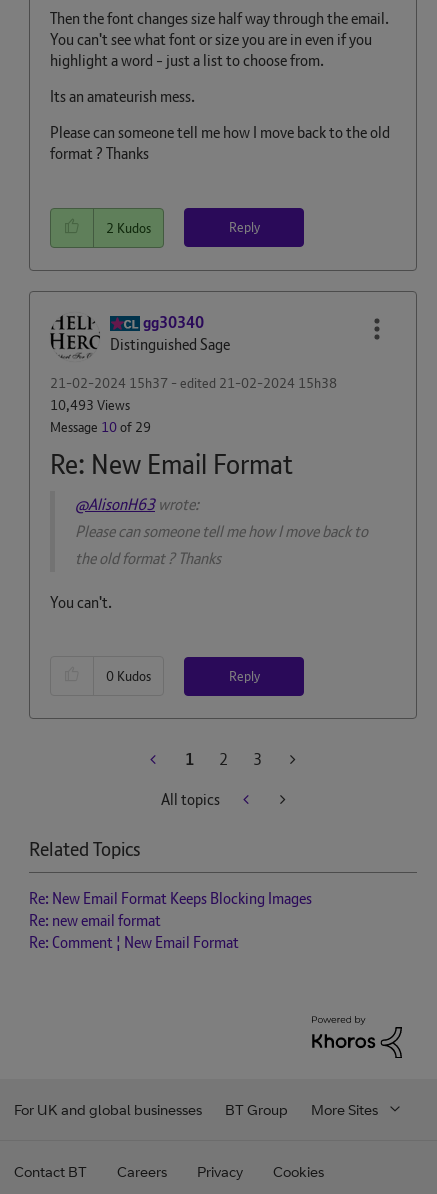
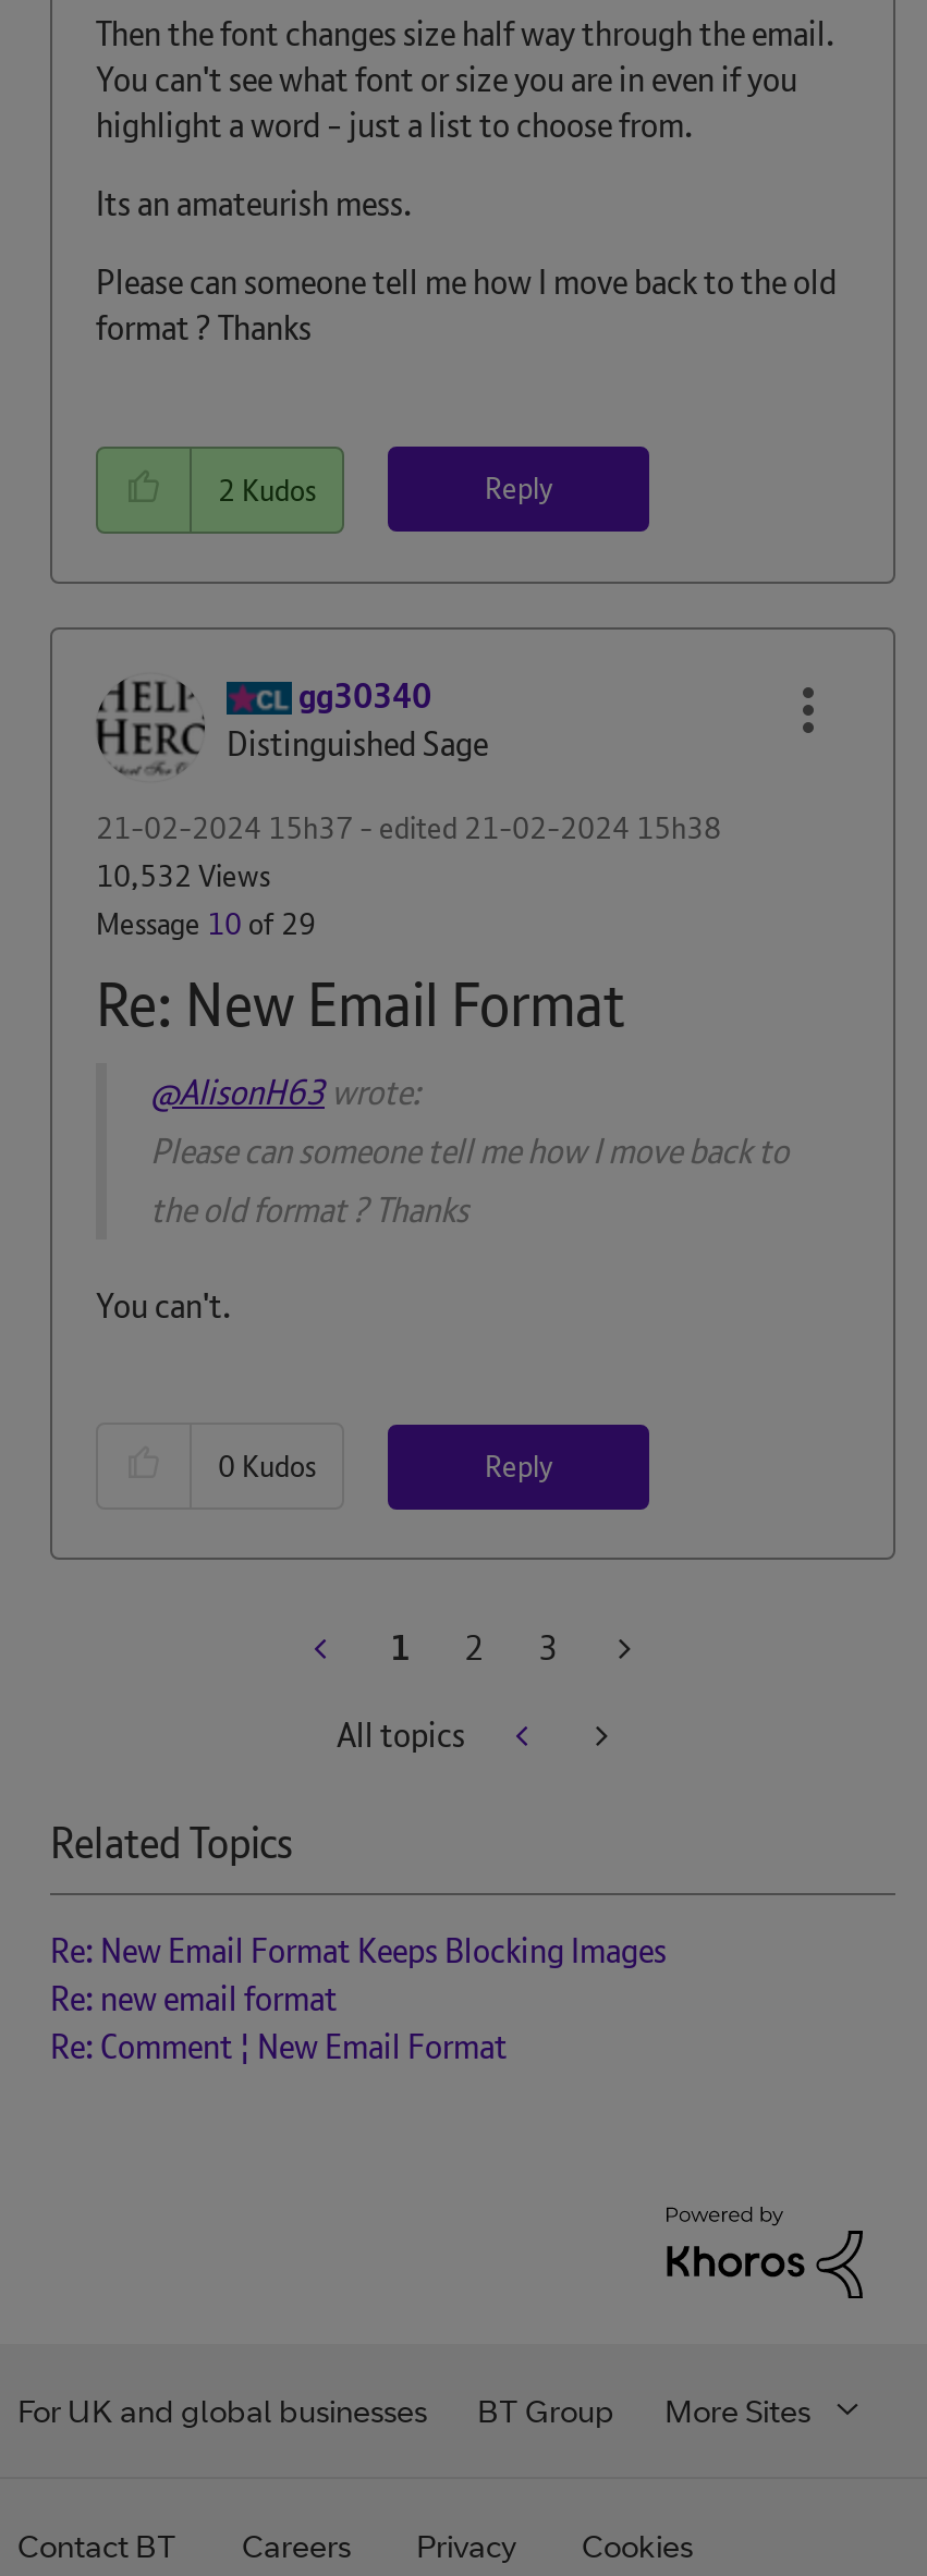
- 10,493 Views
+ 10,532 Views
